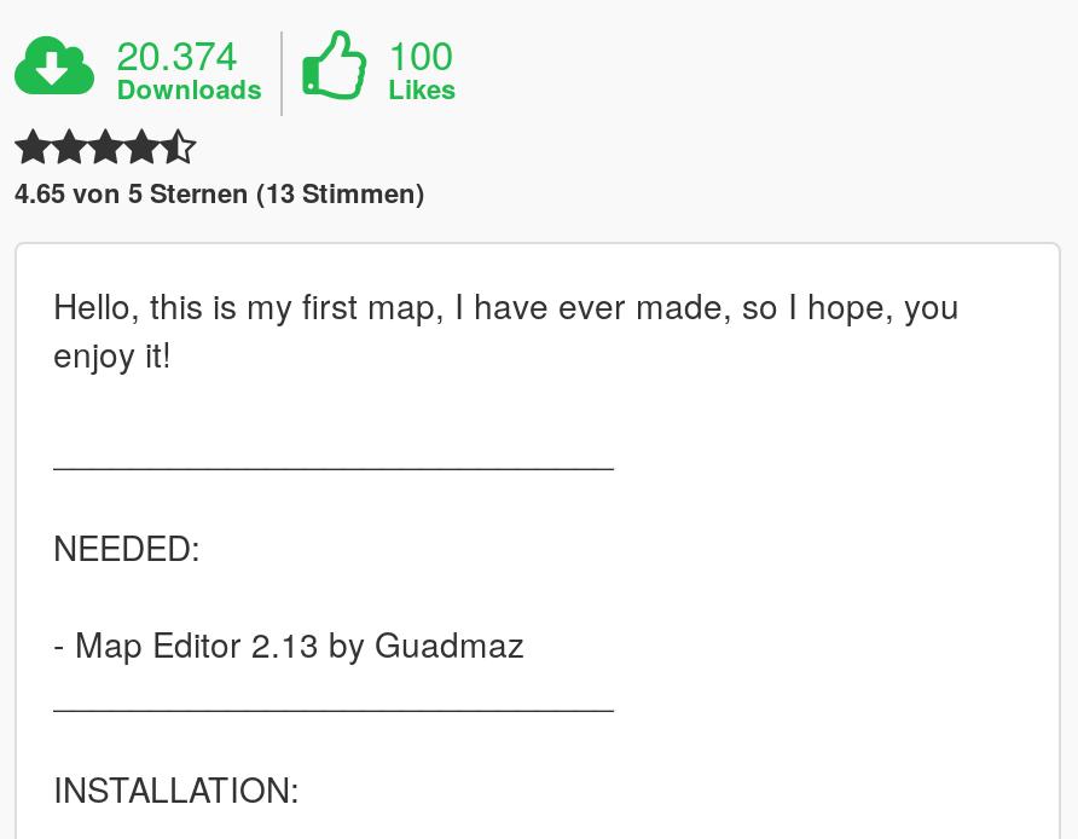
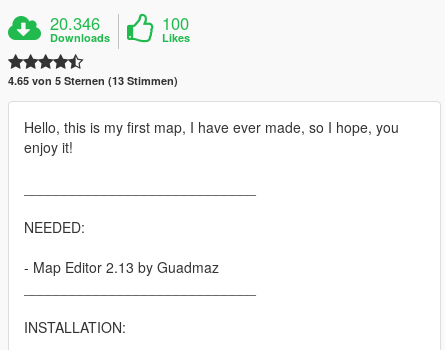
- 20.374
+ 20.346
